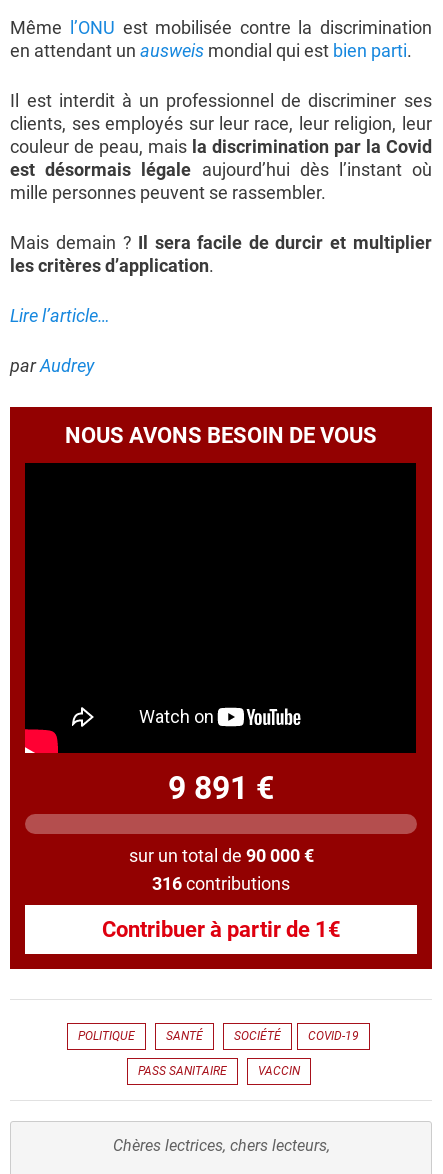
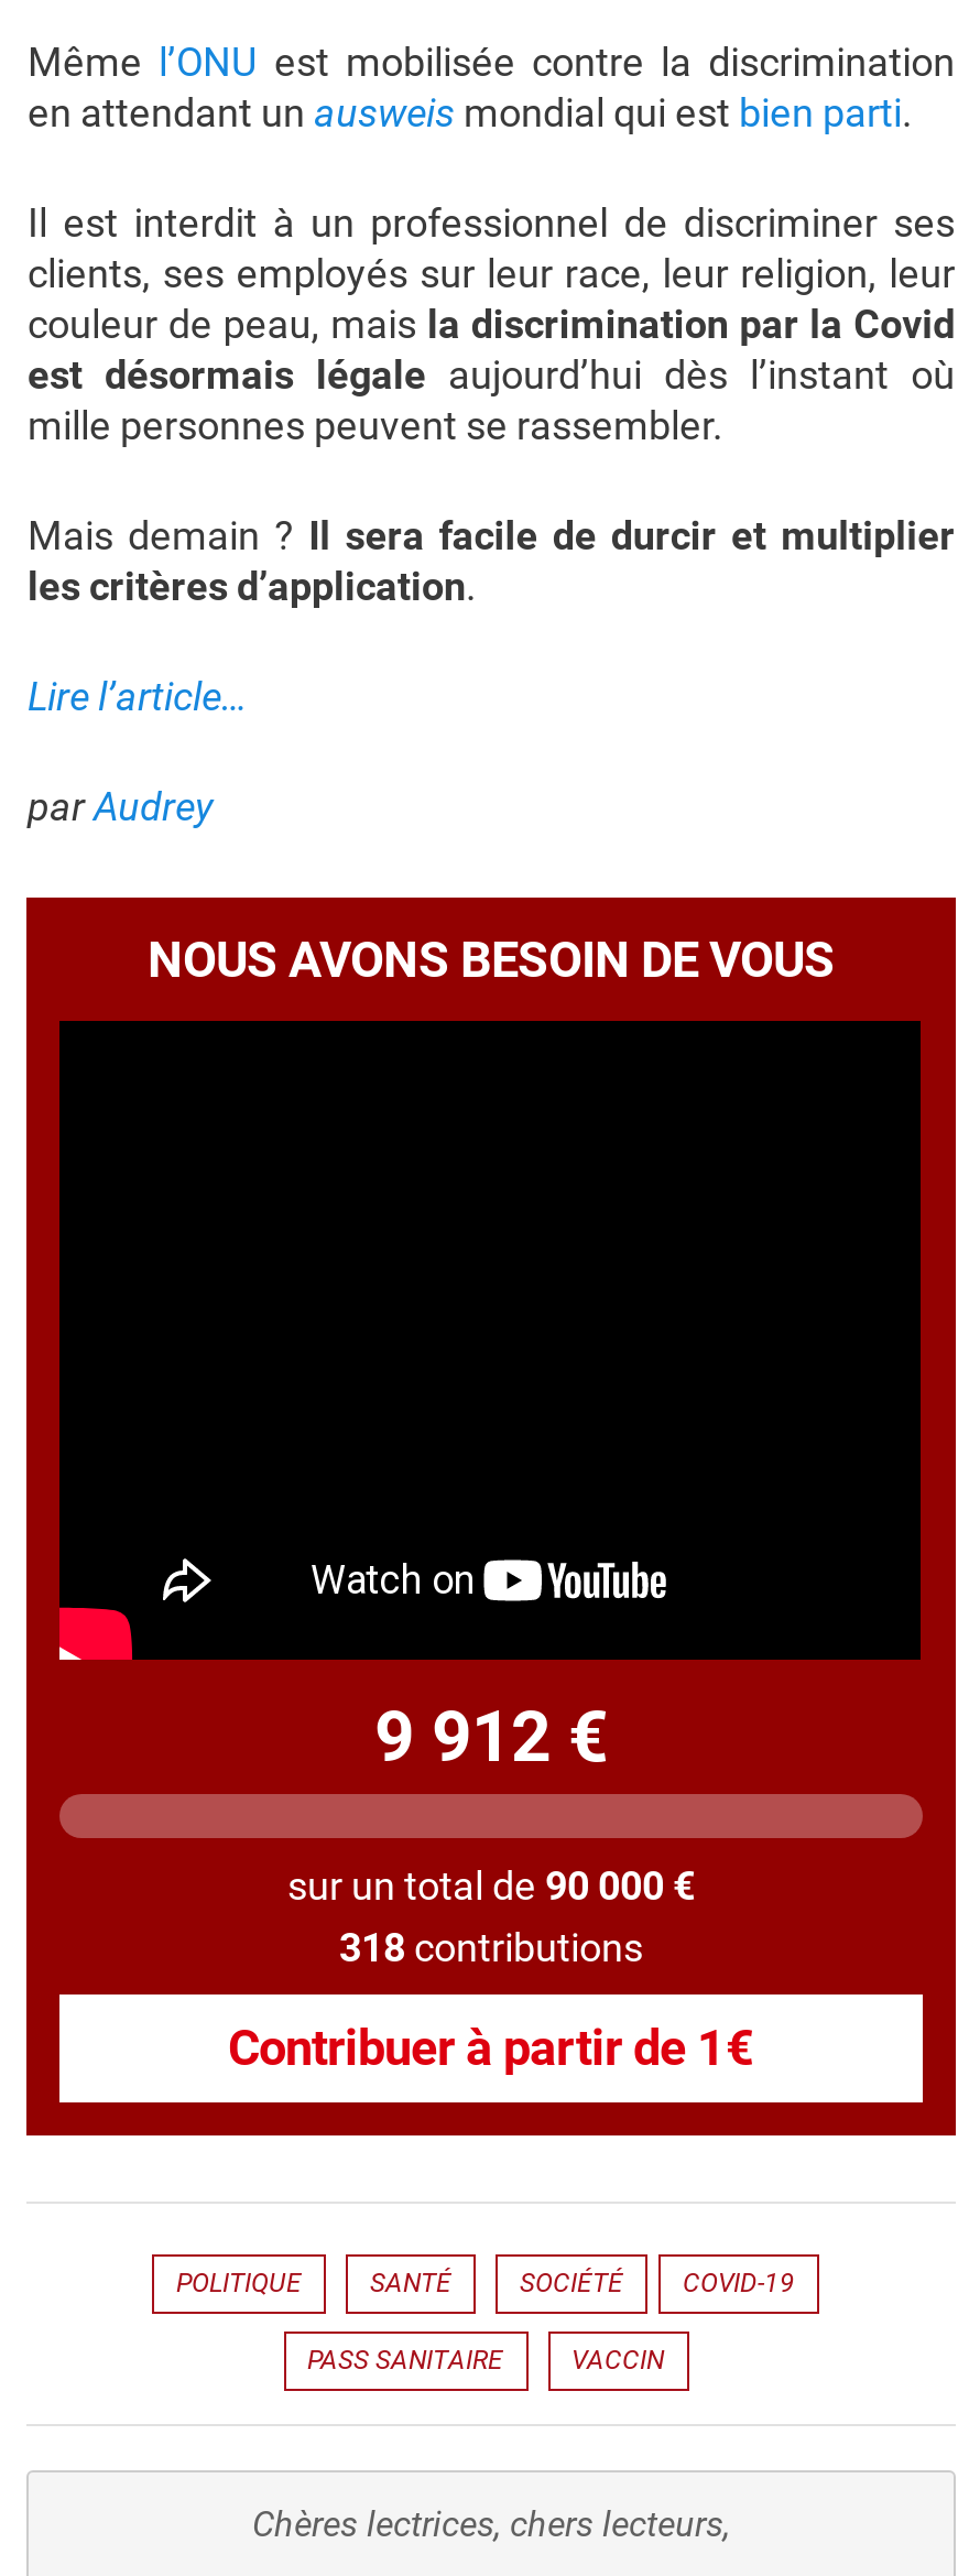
- 9 891 €
+ 9 912 €

- 316 contributions
+ 318 contributions
